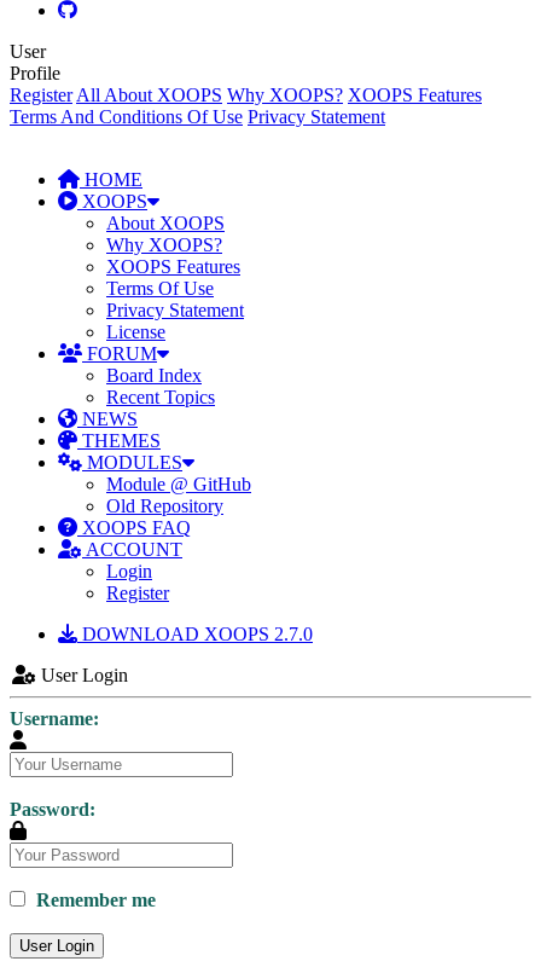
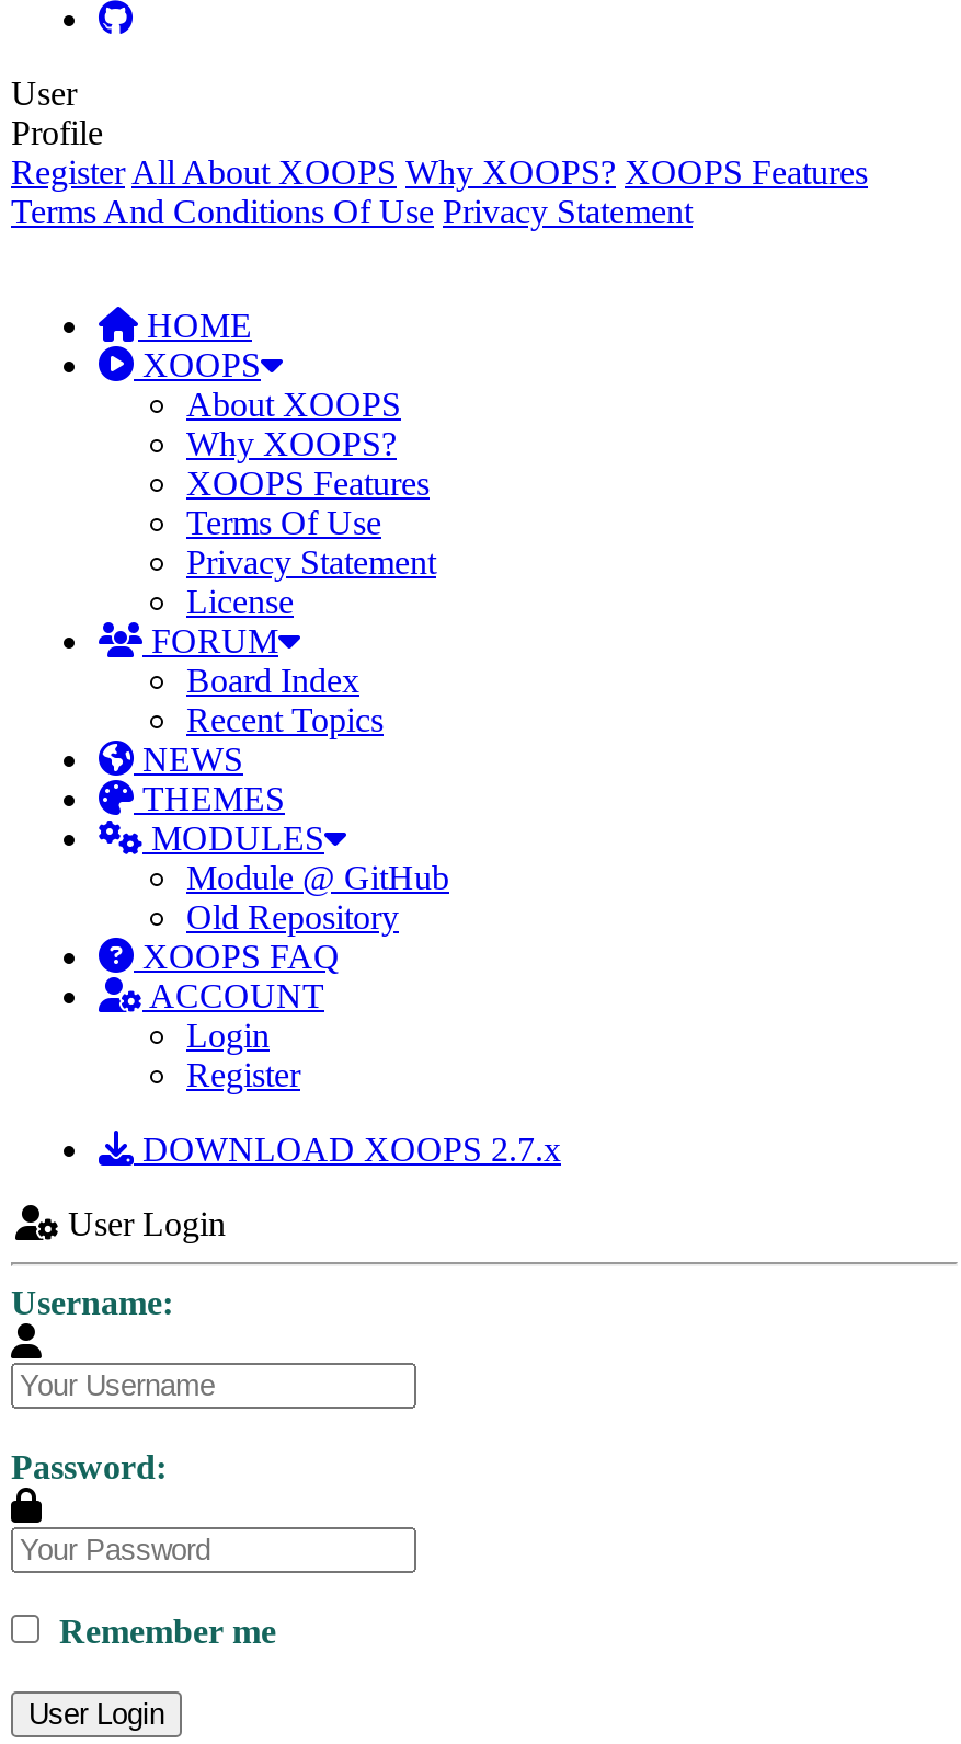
- DOWNLOAD XOOPS 2.7.0
+ DOWNLOAD XOOPS 2.7.x
